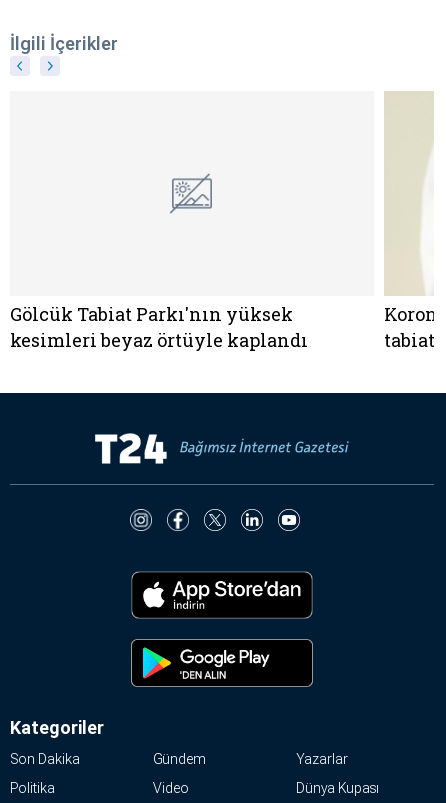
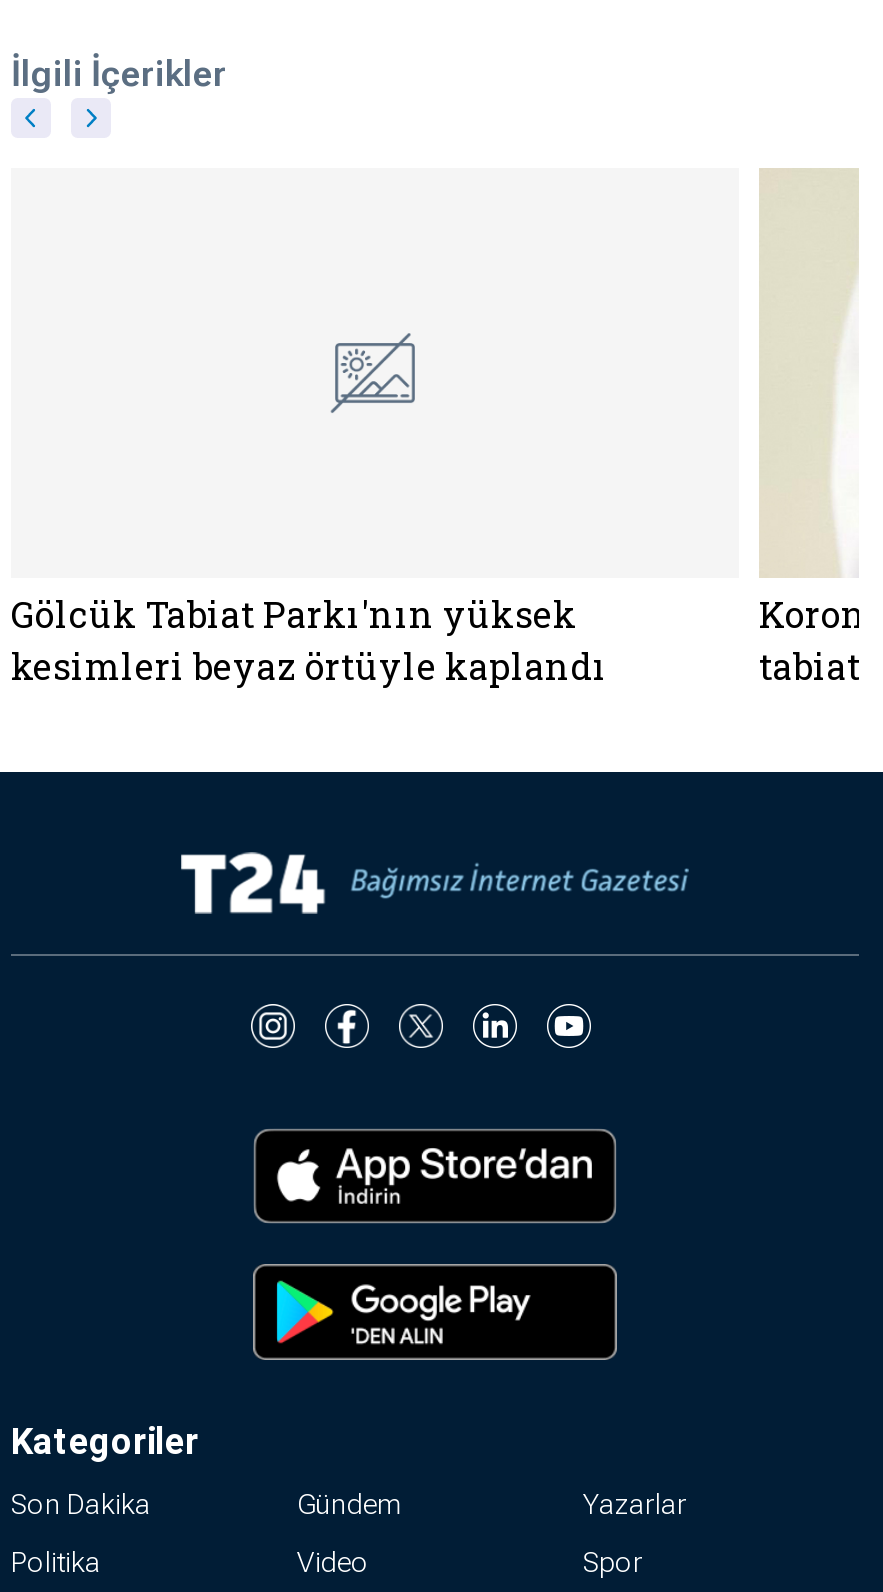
- Dünya Kupası
+ Spor
